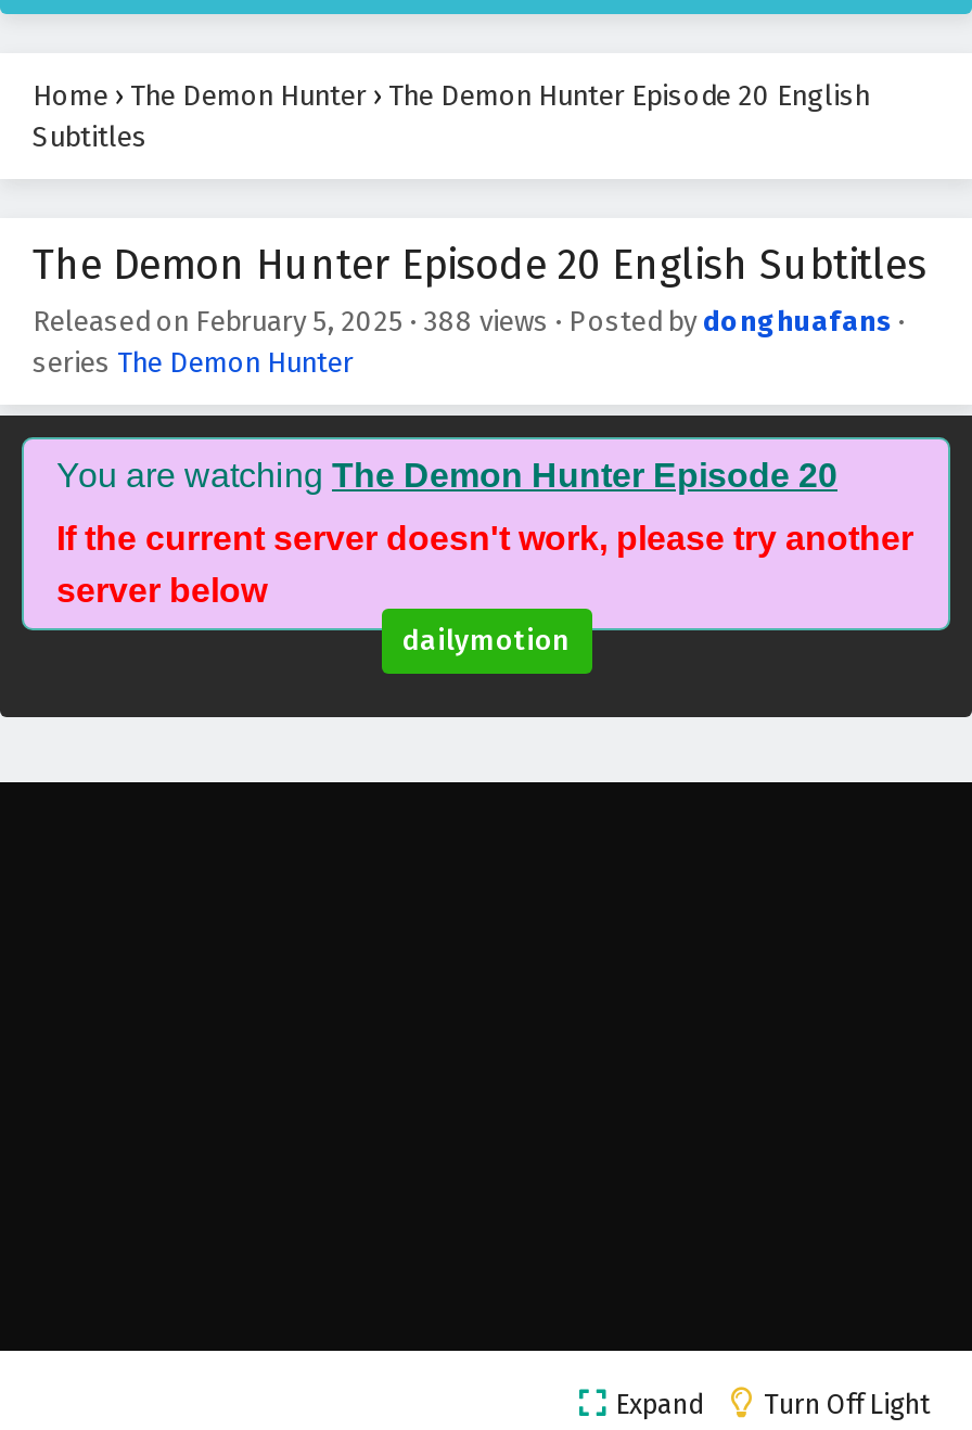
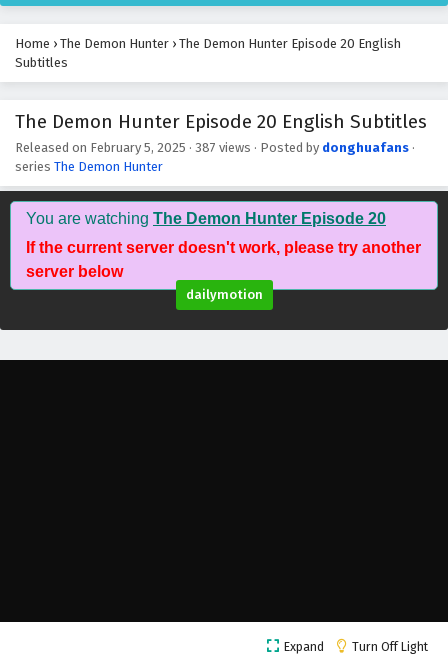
- Released on February 5, 2025 · 388 views · Posted by donghuafans ·
+ Released on February 5, 2025 · 387 views · Posted by donghuafans ·
